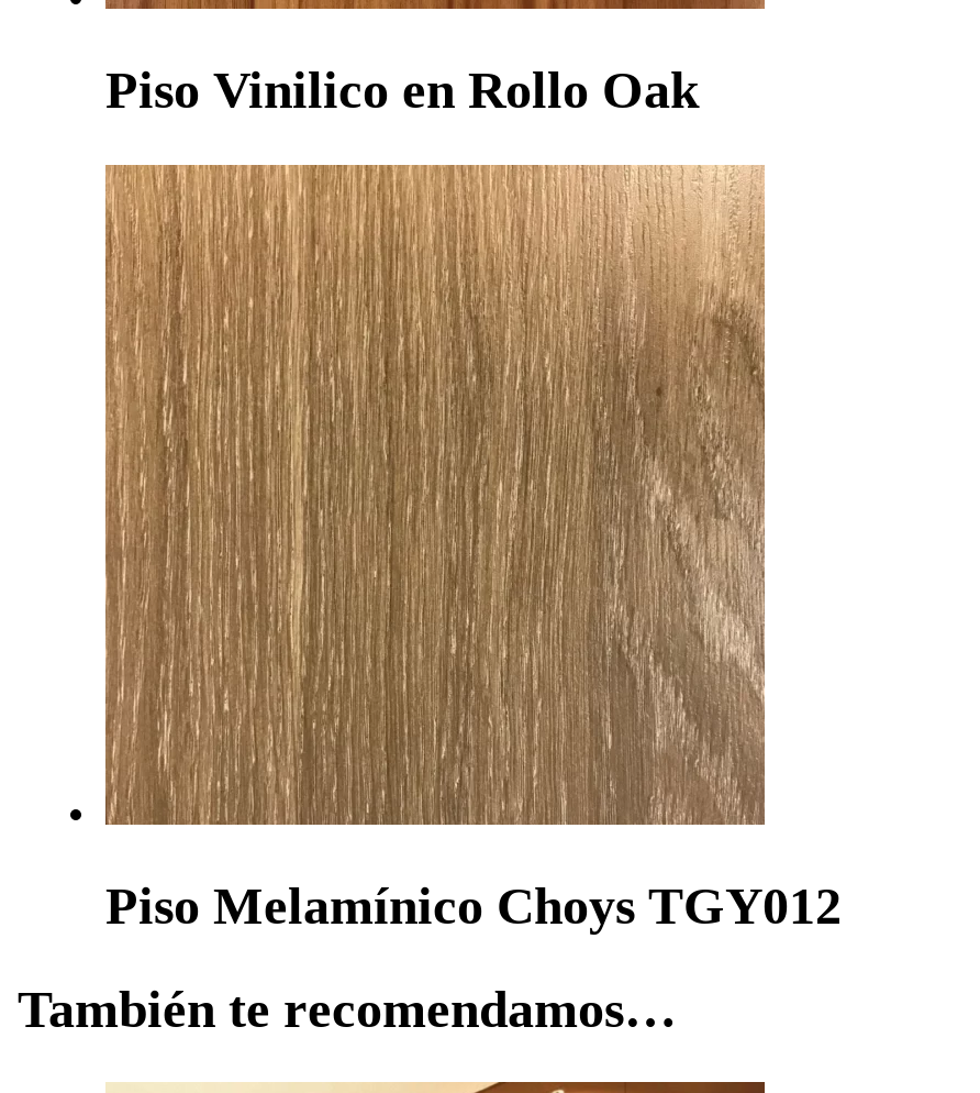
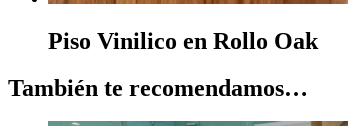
- [image]
- Piso Melamínico Choys TGY012
